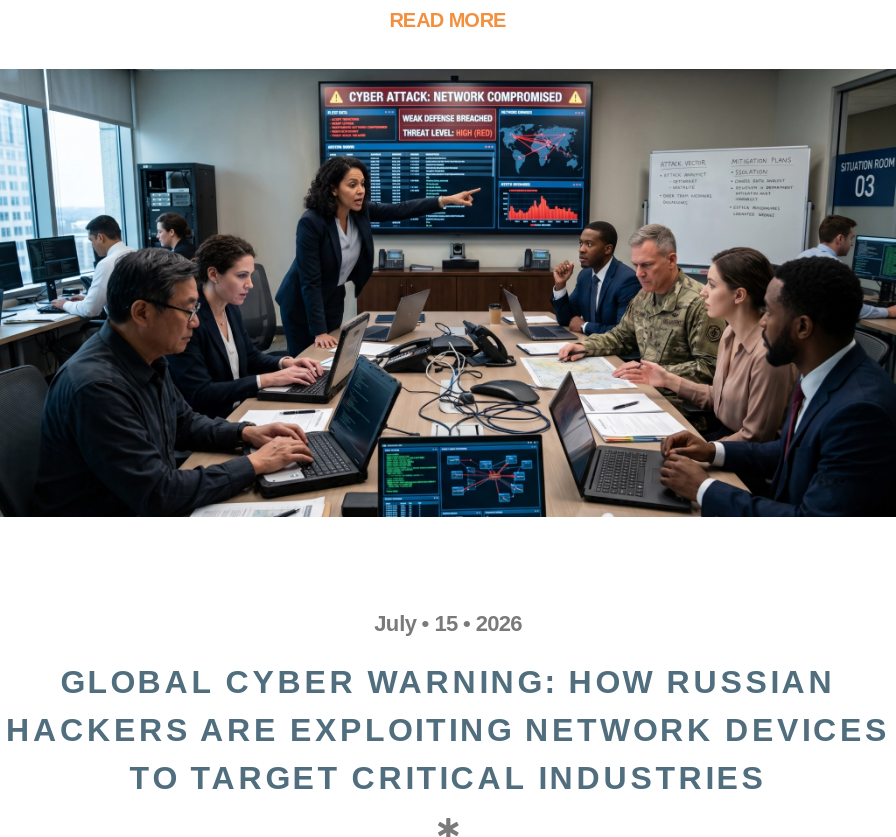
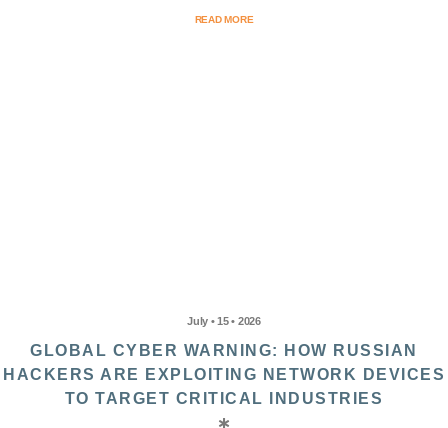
- [image]
